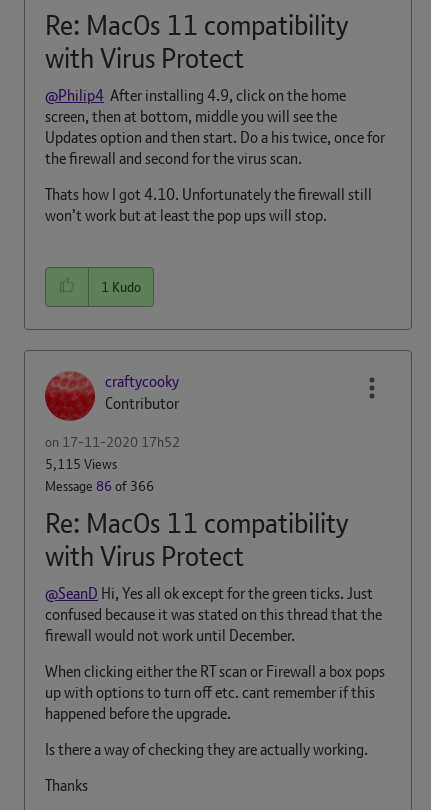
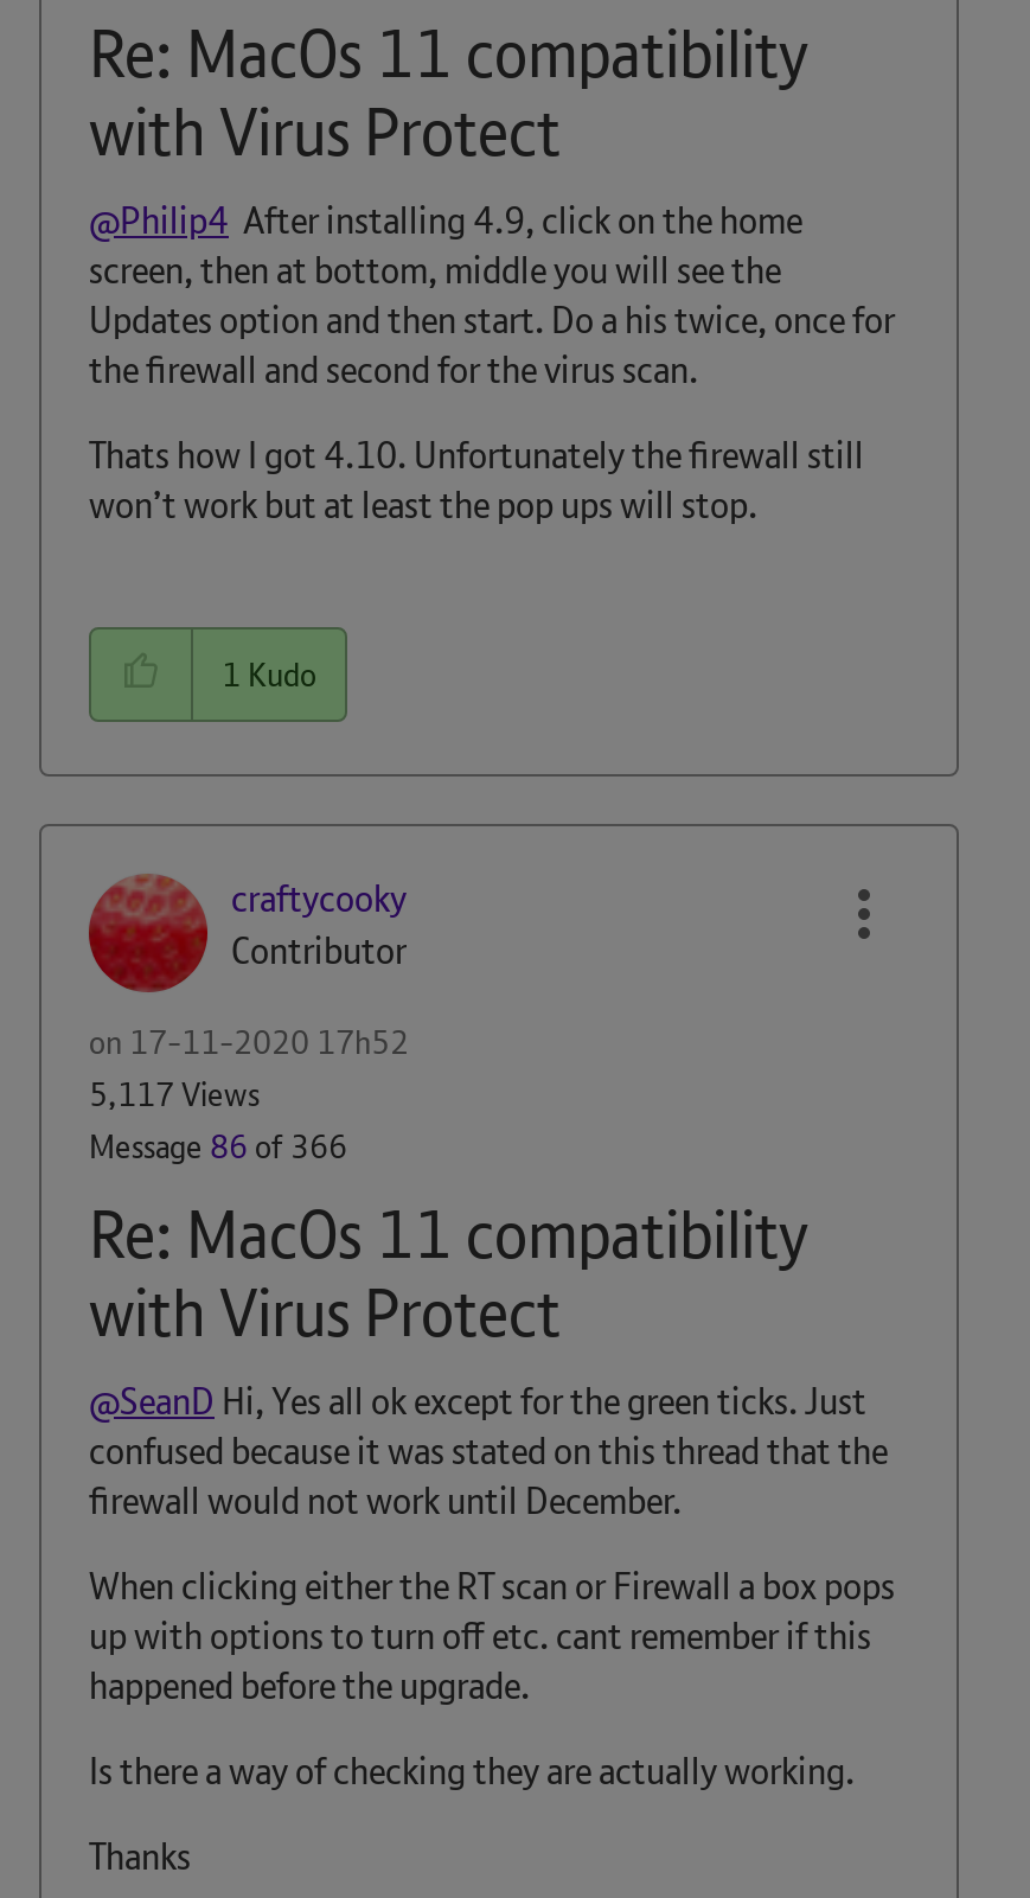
- 5,115 Views
+ 5,117 Views
